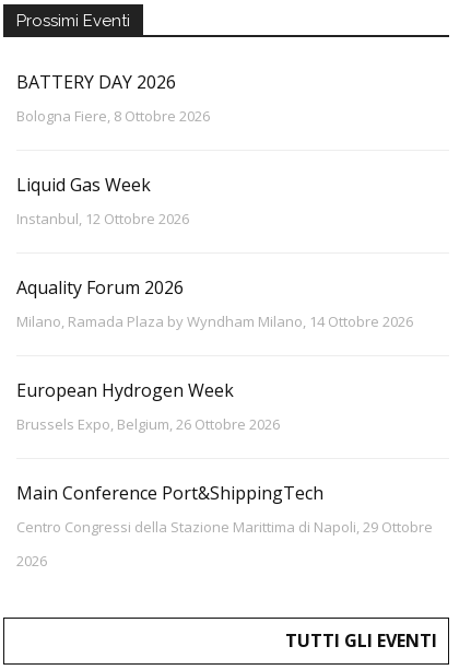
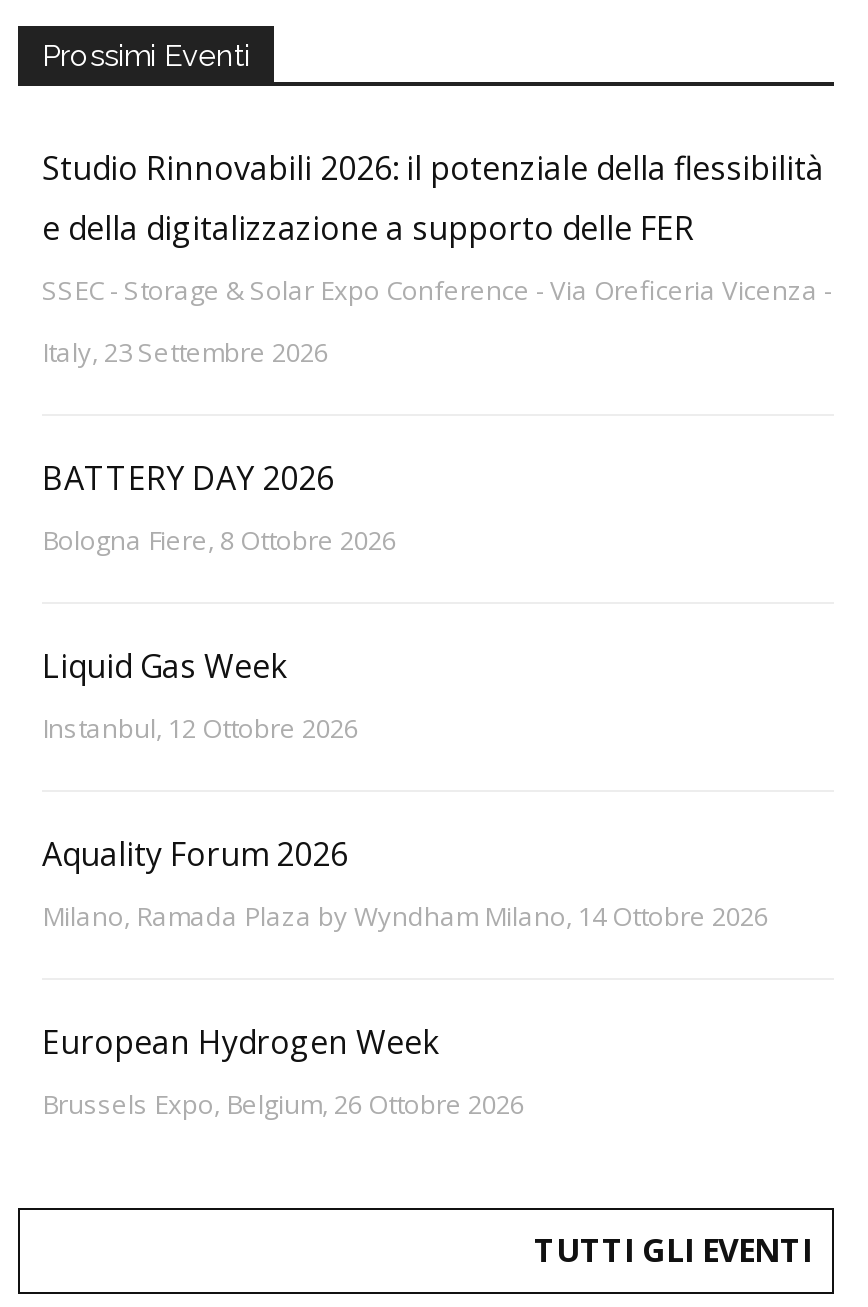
+ Studio Rinnovabili 2026: il potenziale della flessibilità
+ e della digitalizzazione a supporto delle FER
+ SSEC - Storage & Solar Expo Conference - Via Oreficeria Vicenza -
+ Italy, 23 Settembre 2026

moved down: BATTERY DAY 2026 | Bologna Fiere, 8 Ottobre 2026 | Liquid Gas Week | Instanbul, 12 Ottobre 2026 | Aquality Forum 2026 | Milano, Ramada Plaza by Wyndham Milano, 14 Ottobre 2026 | European Hydrogen Week | Brussels Expo, Belgium, 26 Ottobre 2026

- Main Conference Port&ShippingTech
- Centro Congressi della Stazione Marittima di Napoli, 29 Ottobre
- 2026
